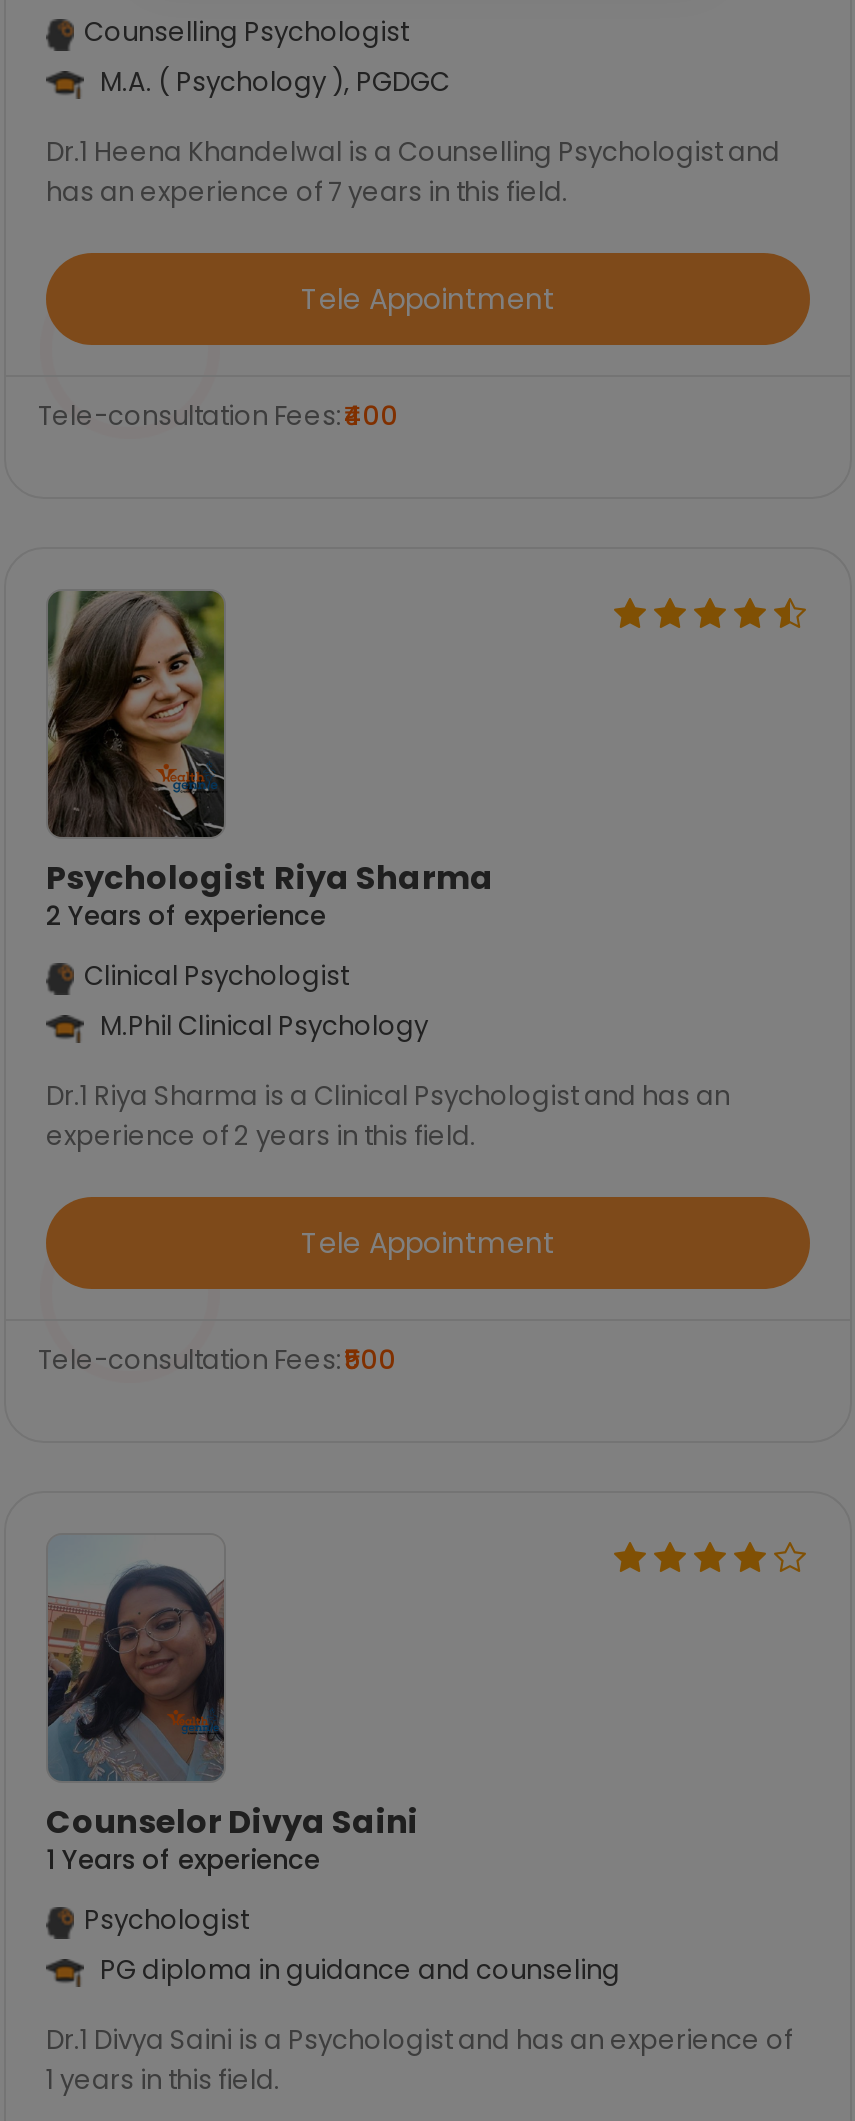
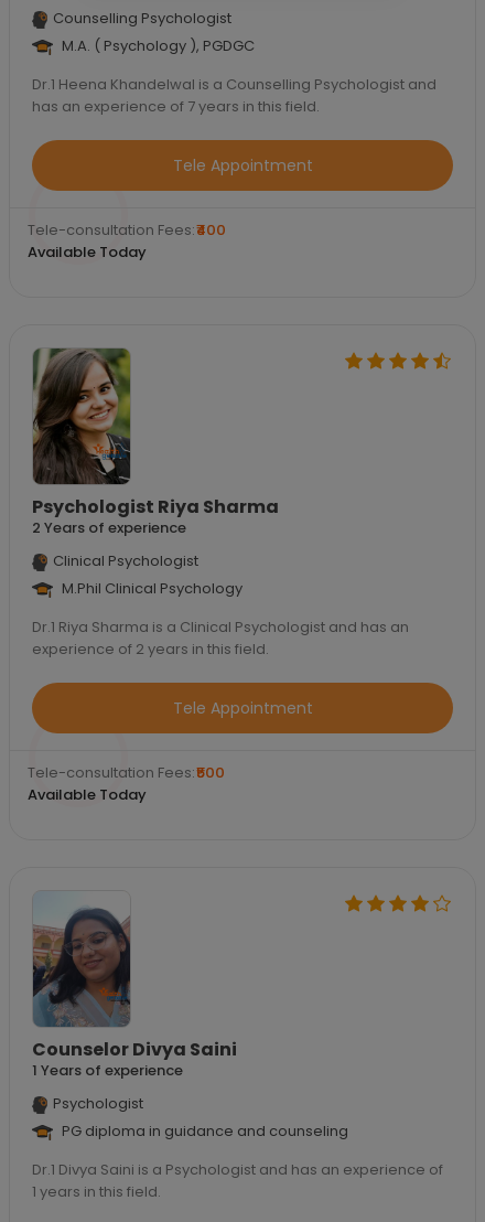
+ Available Today

+ Available Today
